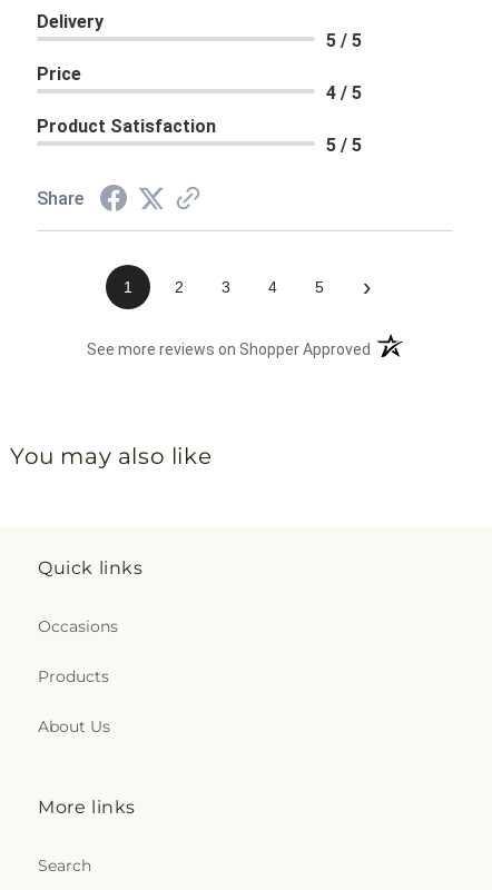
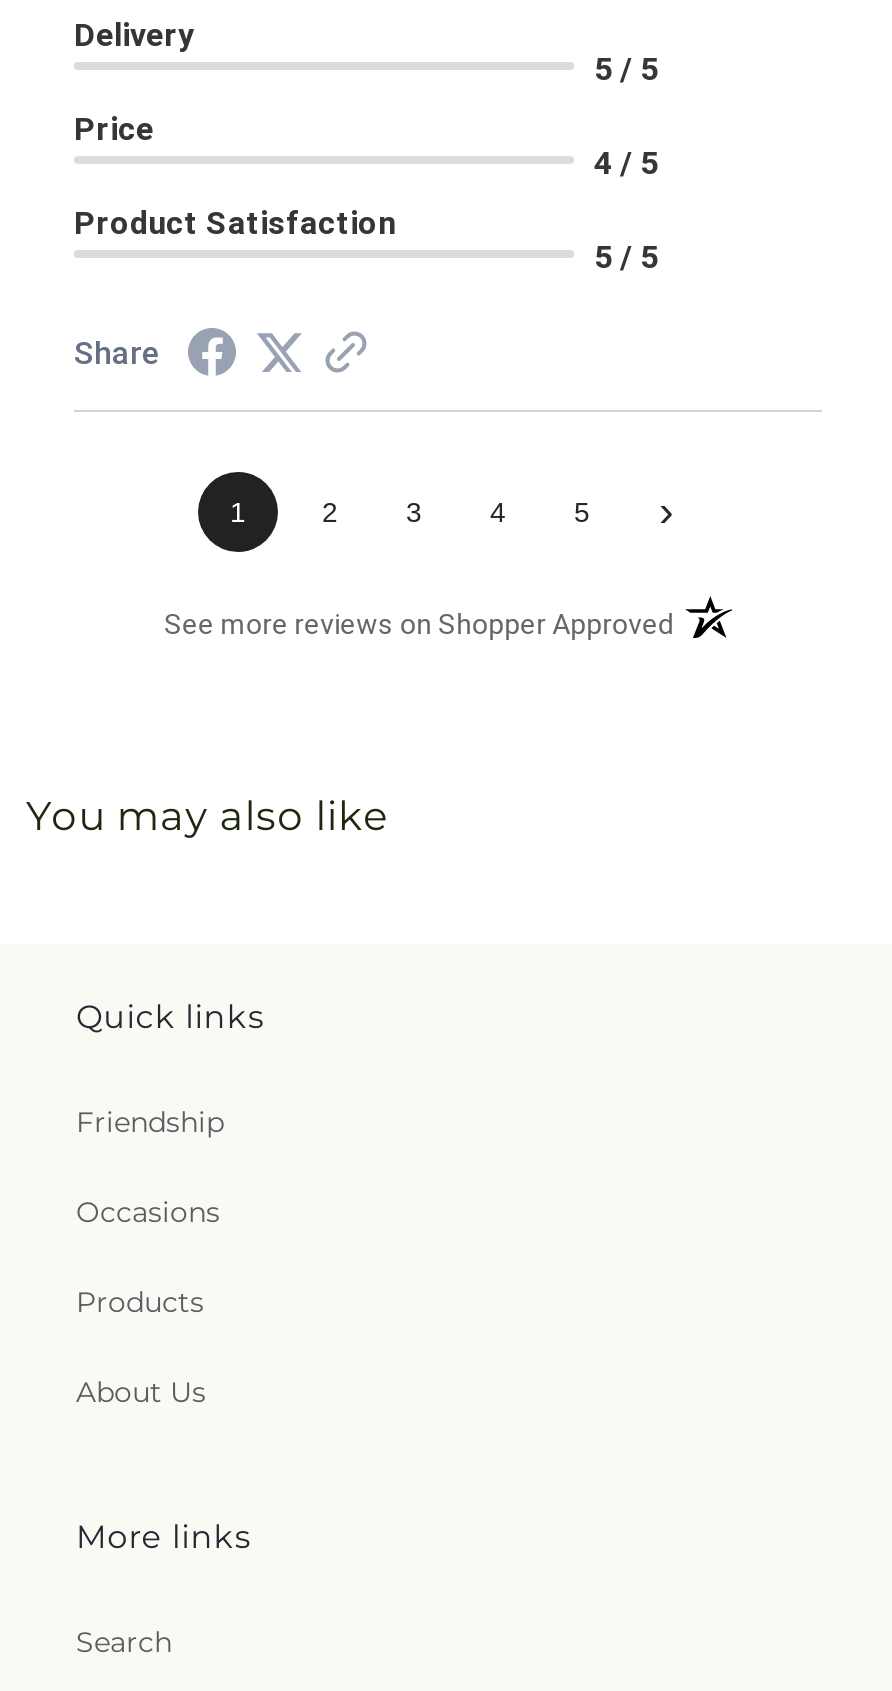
+ Friendship
